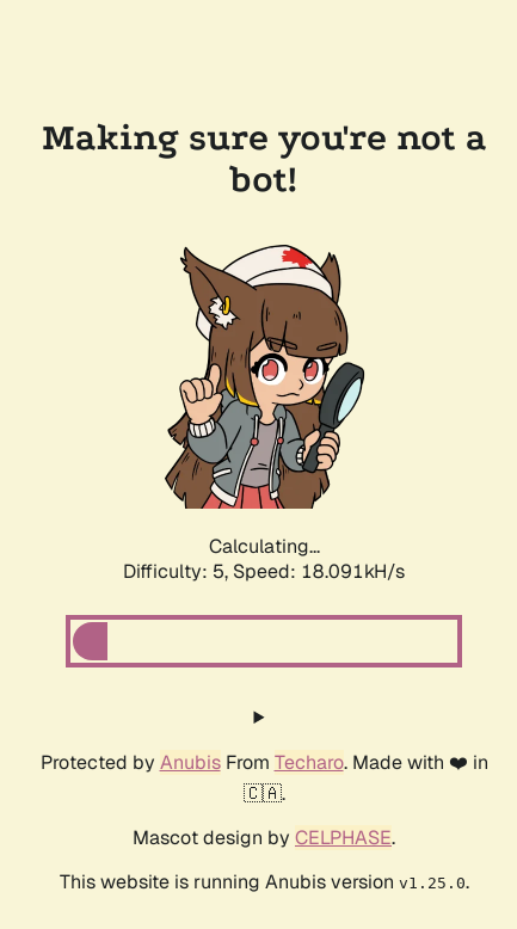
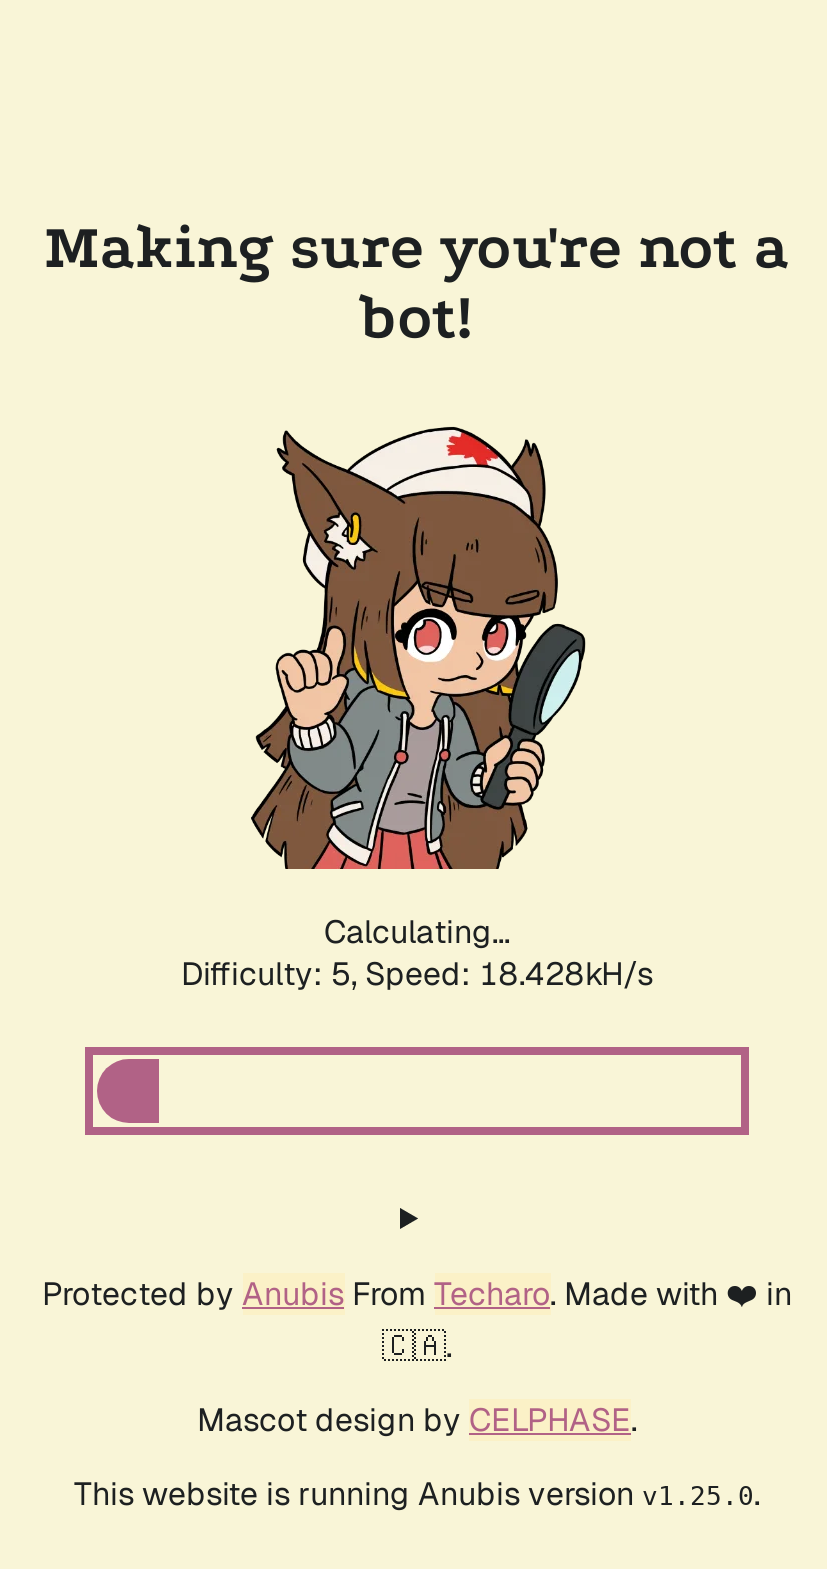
- Difficulty: 5, Speed: 18.091kH/s
+ Difficulty: 5, Speed: 18.428kH/s
